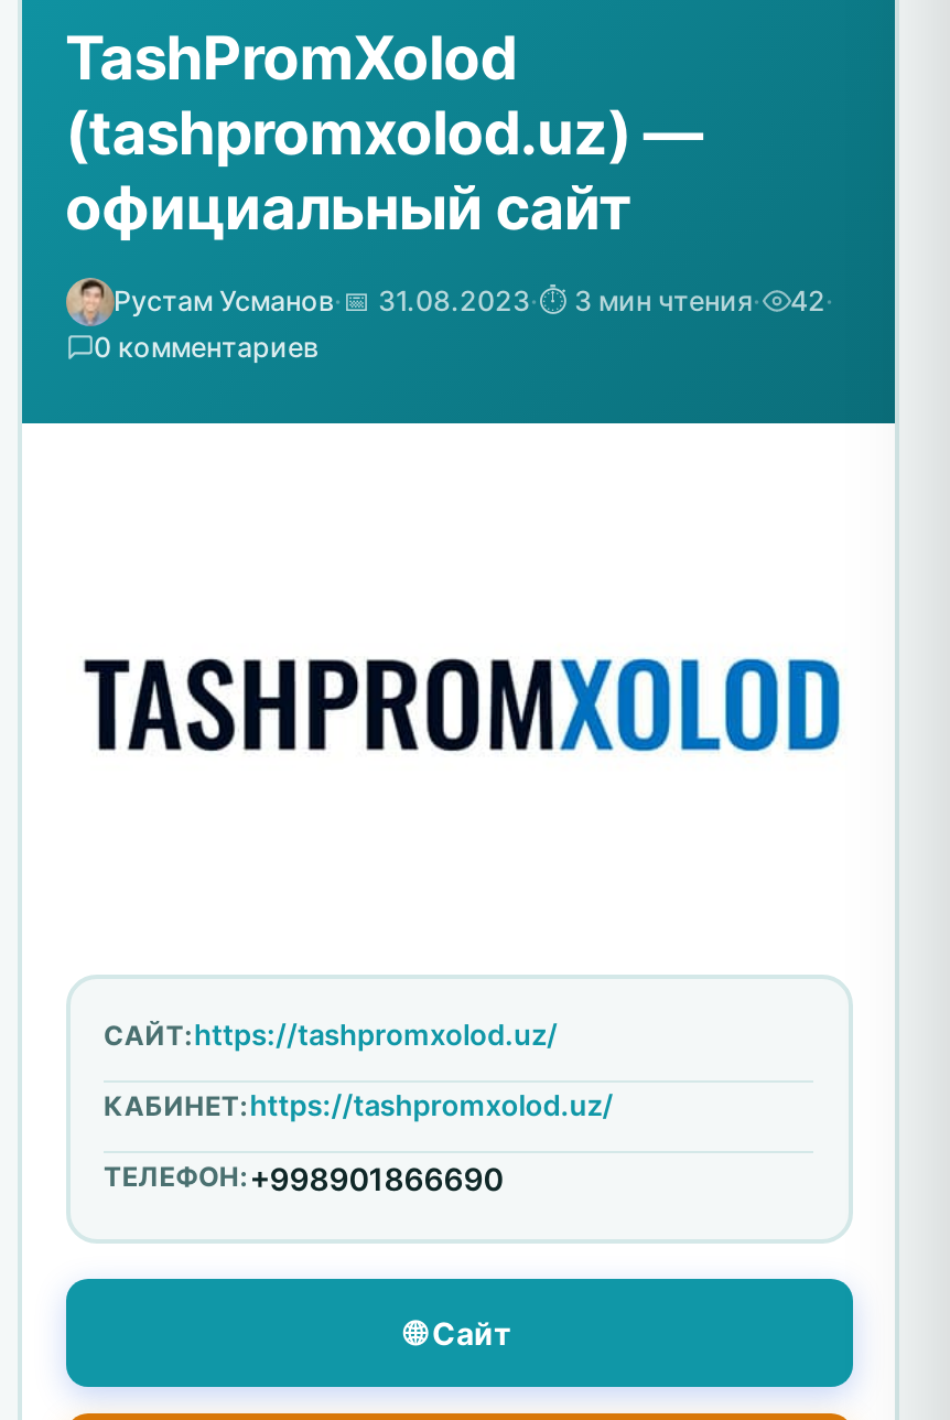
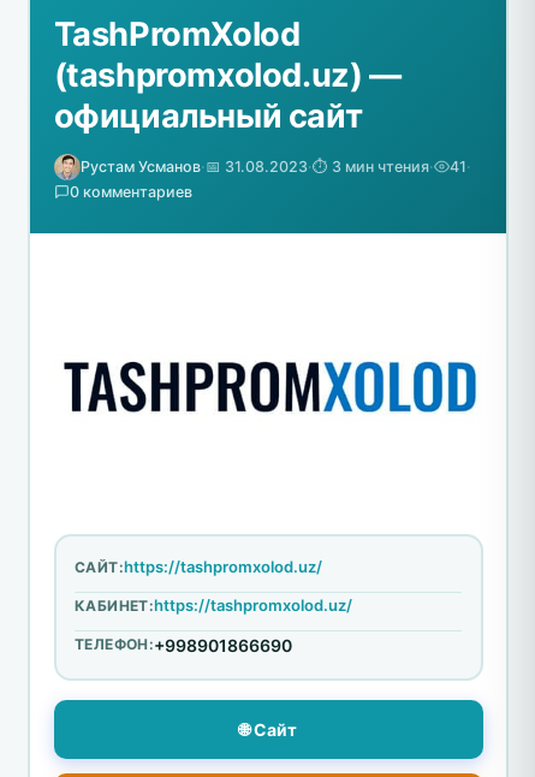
- 42·
+ 41·
